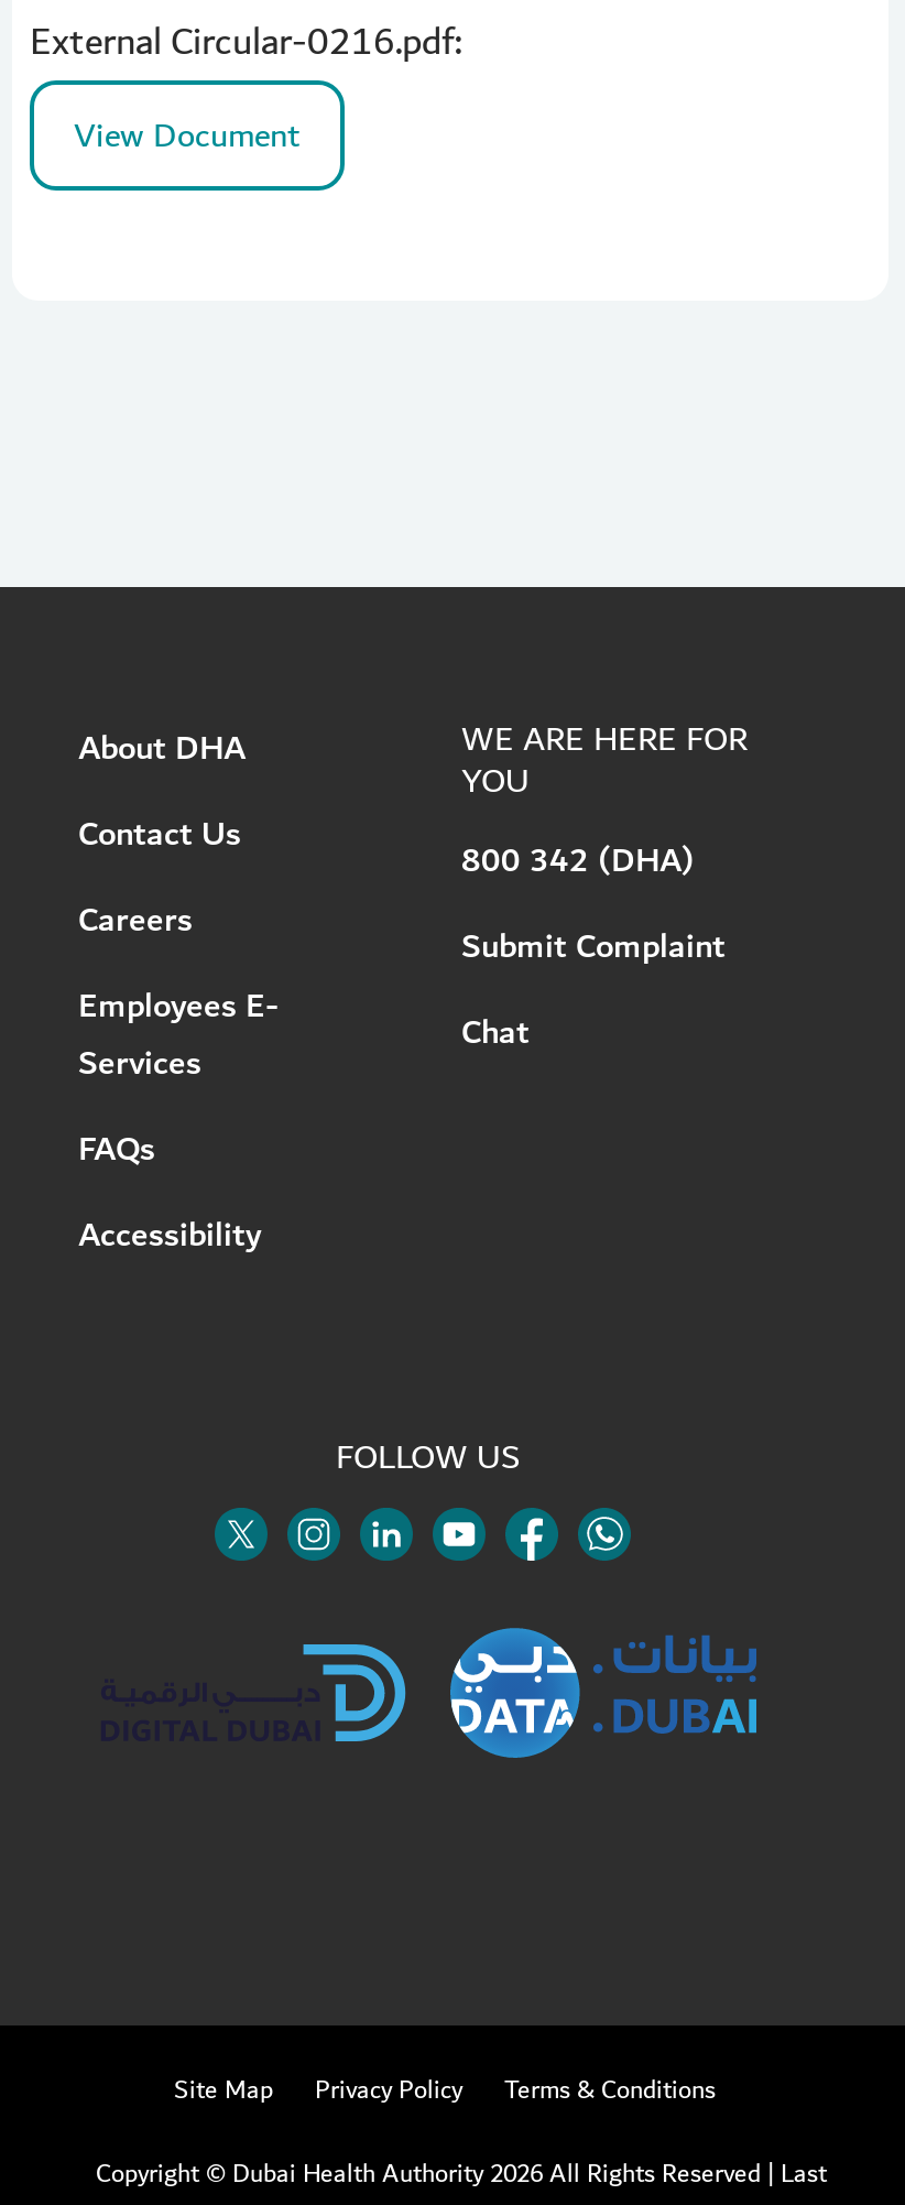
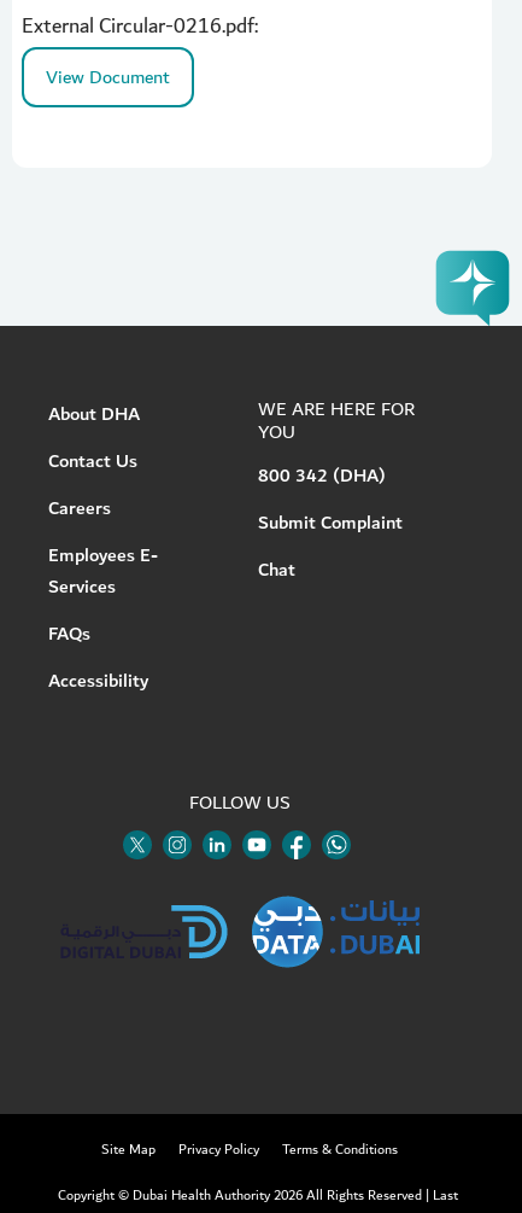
+ [image]
